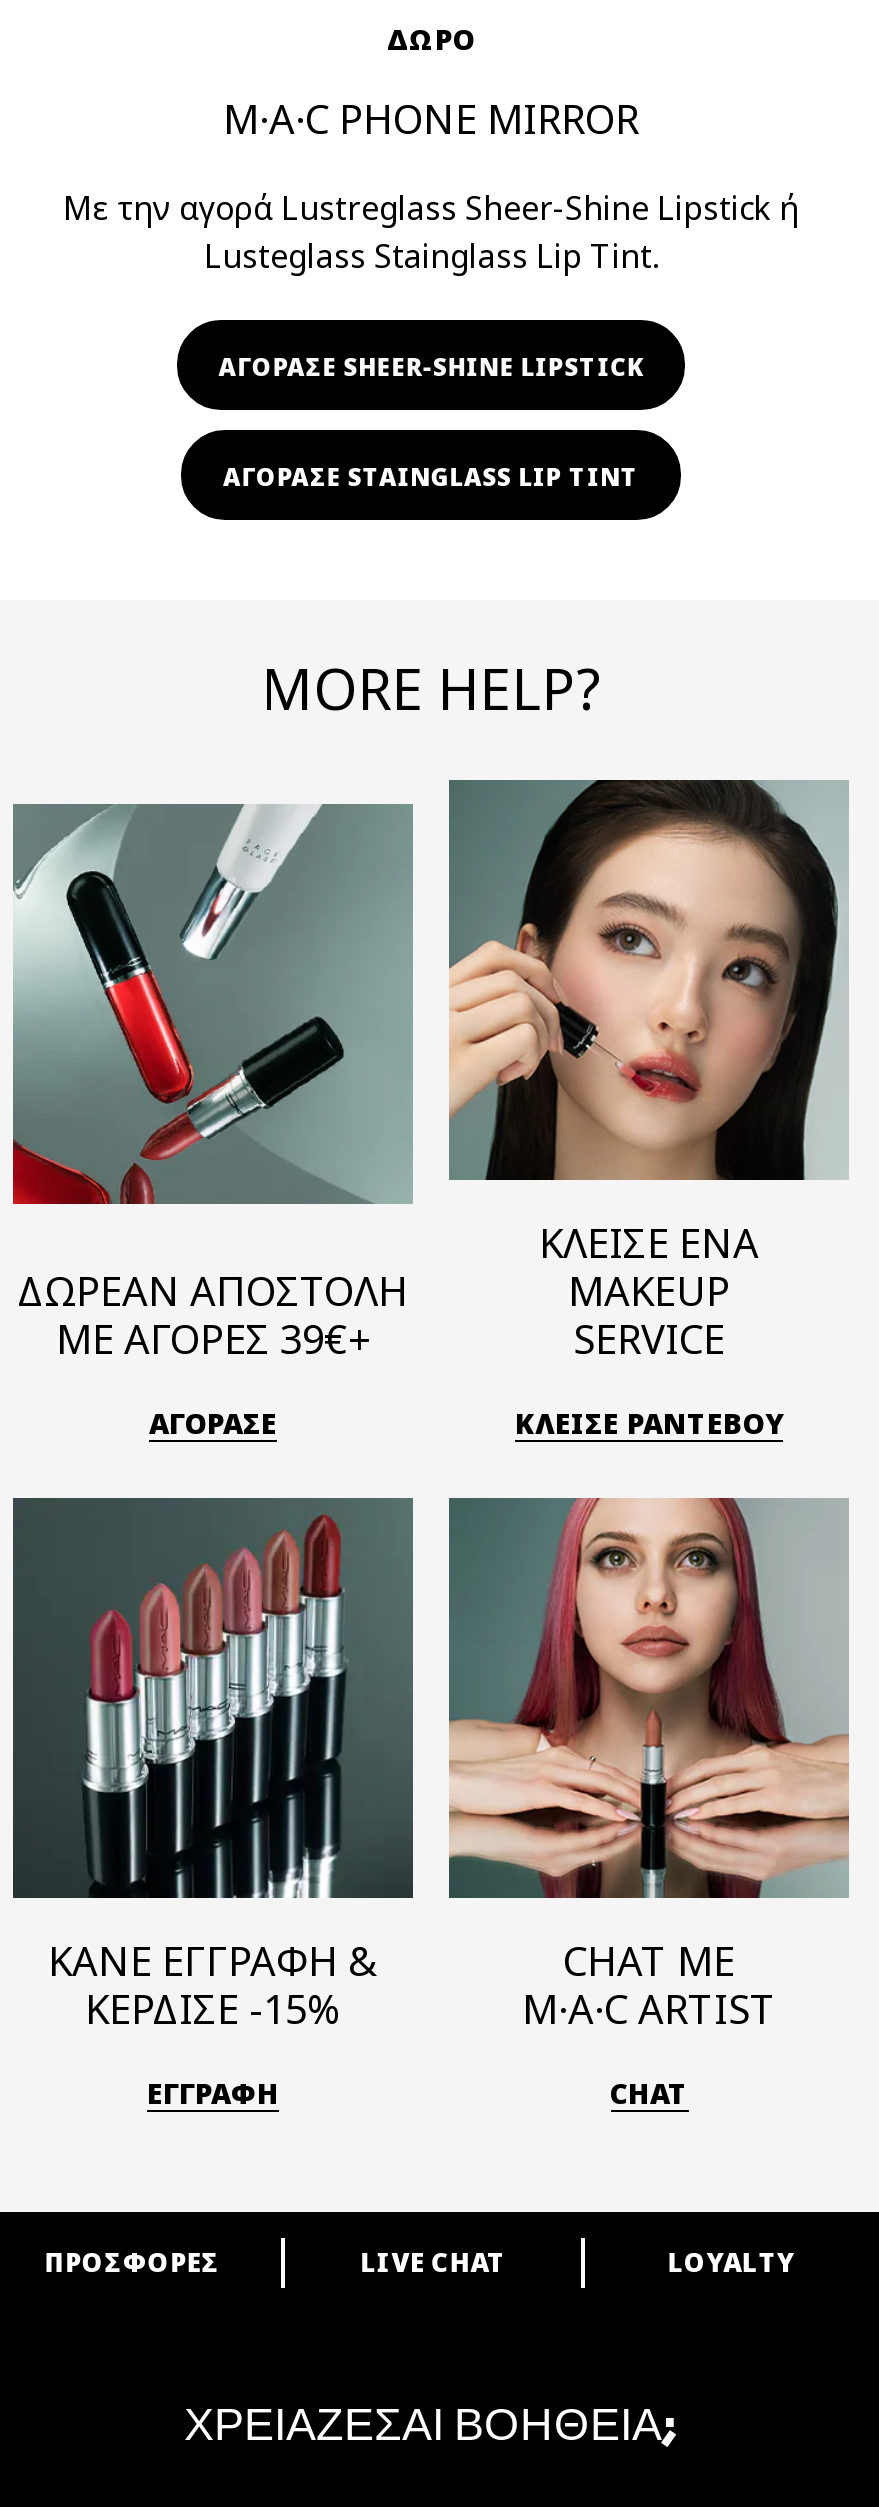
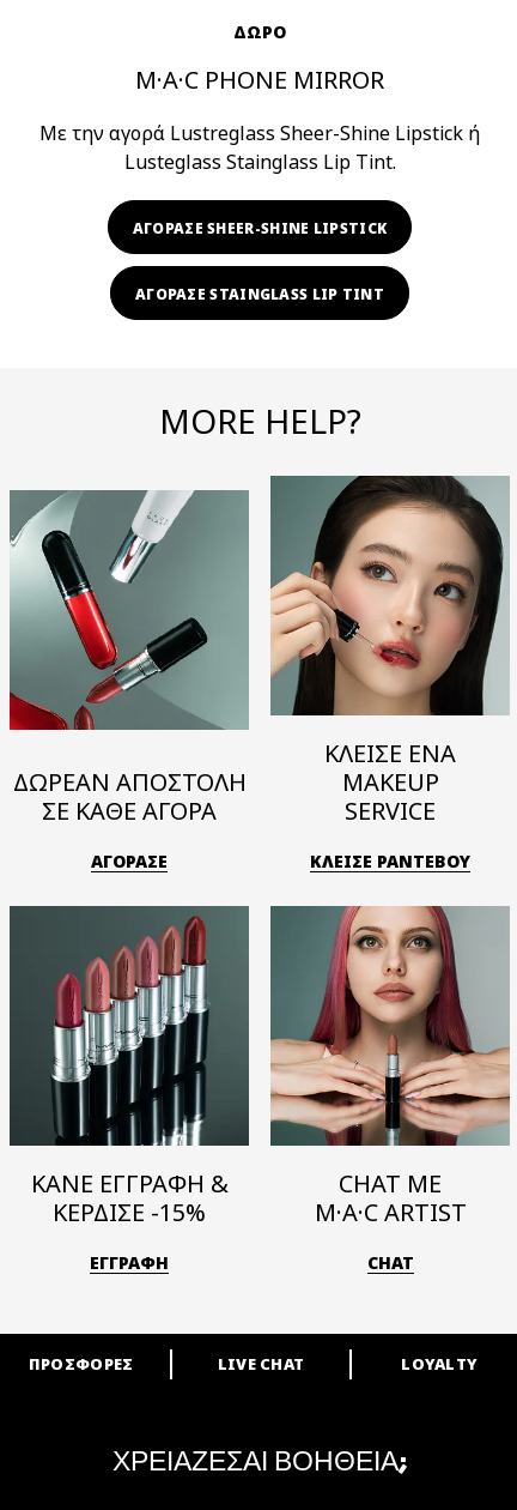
- ΜΕ ΑΓΟΡΕΣ 39€+
+ ΣΕ ΚΑΘΕ ΑΓΟΡΑ
